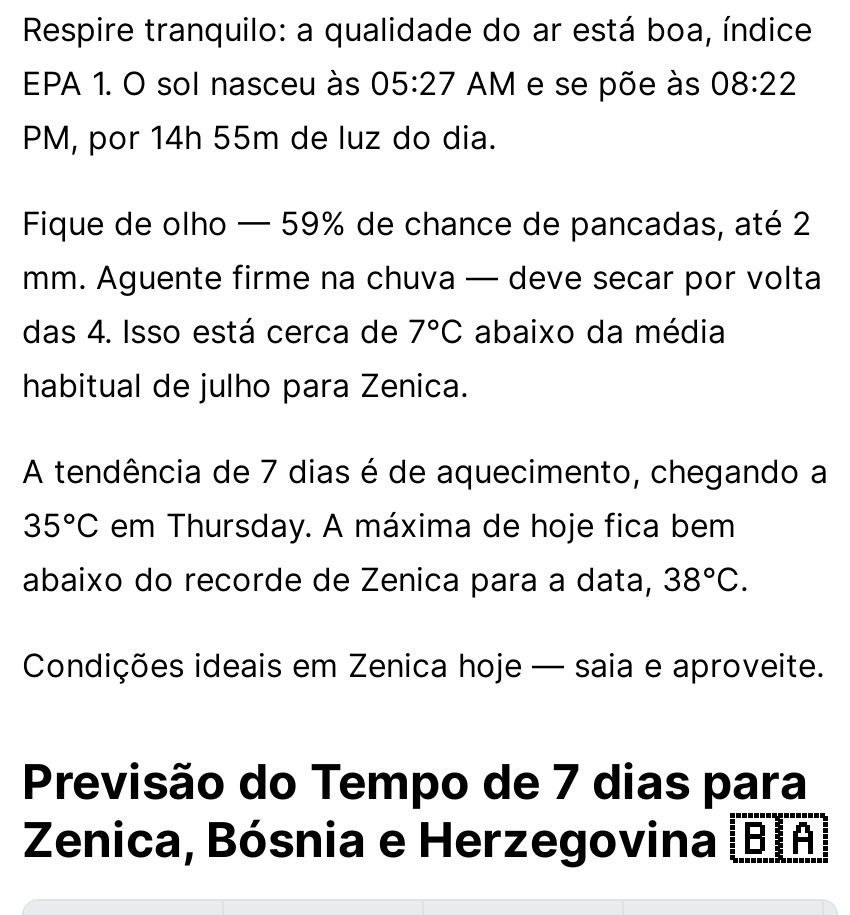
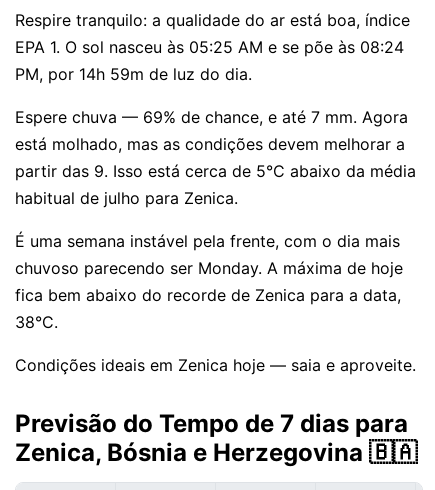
- EPA 1. O sol nasceu às 05:27 AM e se põe às 08:22
- PM, por 14h 55m de luz do dia.
+ EPA 1. O sol nasceu às 05:25 AM e se põe às 08:24
+ PM, por 14h 59m de luz do dia.

- Fique de olho — 59% de chance de pancadas, até 2
- mm. Aguente firme na chuva — deve secar por volta
- das 4. Isso está cerca de 7°C abaixo da média
+ Espere chuva — 69% de chance, e até 7 mm. Agora
+ está molhado, mas as condições devem melhorar a
+ partir das 9. Isso está cerca de 5°C abaixo da média

- A tendência de 7 dias é de aquecimento, chegando a
- 35°C em Thursday. A máxima de hoje fica bem
- abaixo do recorde de Zenica para a data, 38°C.
+ É uma semana instável pela frente, com o dia mais
+ chuvoso parecendo ser Monday. A máxima de hoje
+ fica bem abaixo do recorde de Zenica para a data,
+ 38°C.
